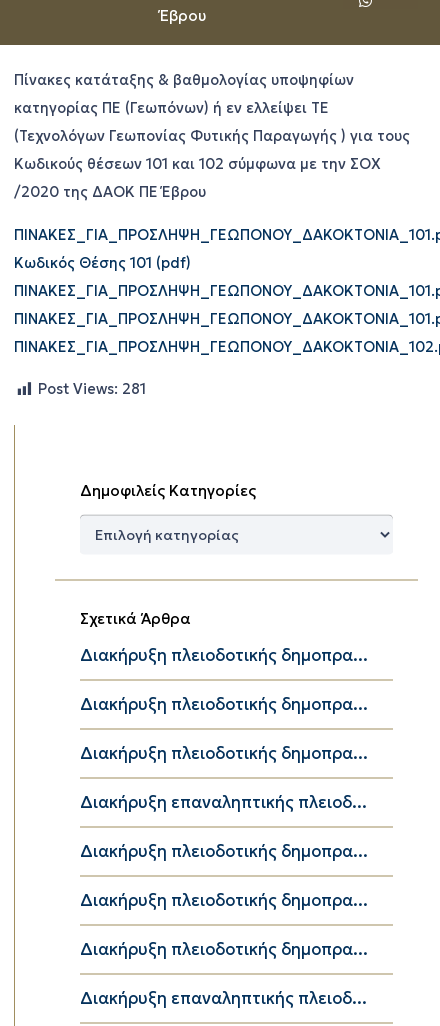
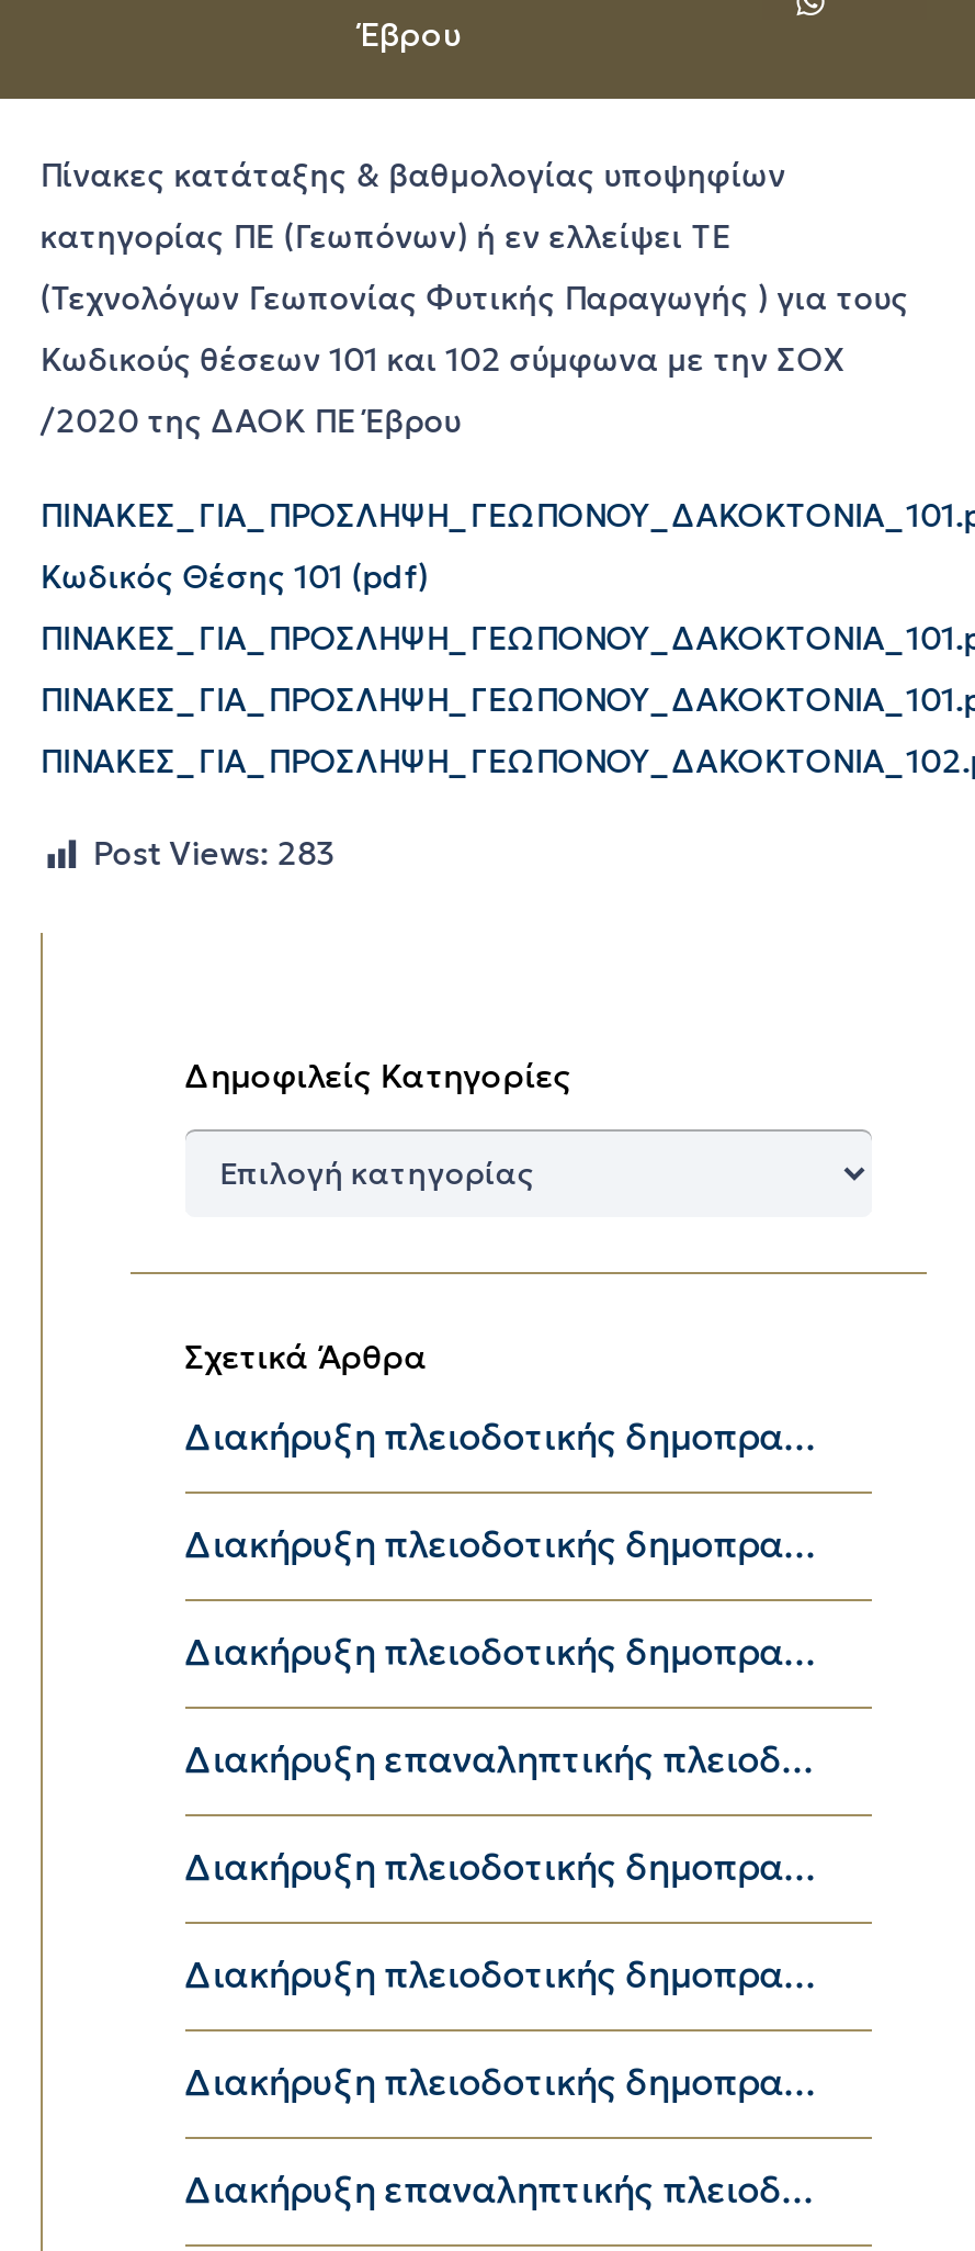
- Post Views: 281
+ Post Views: 283
